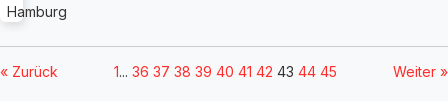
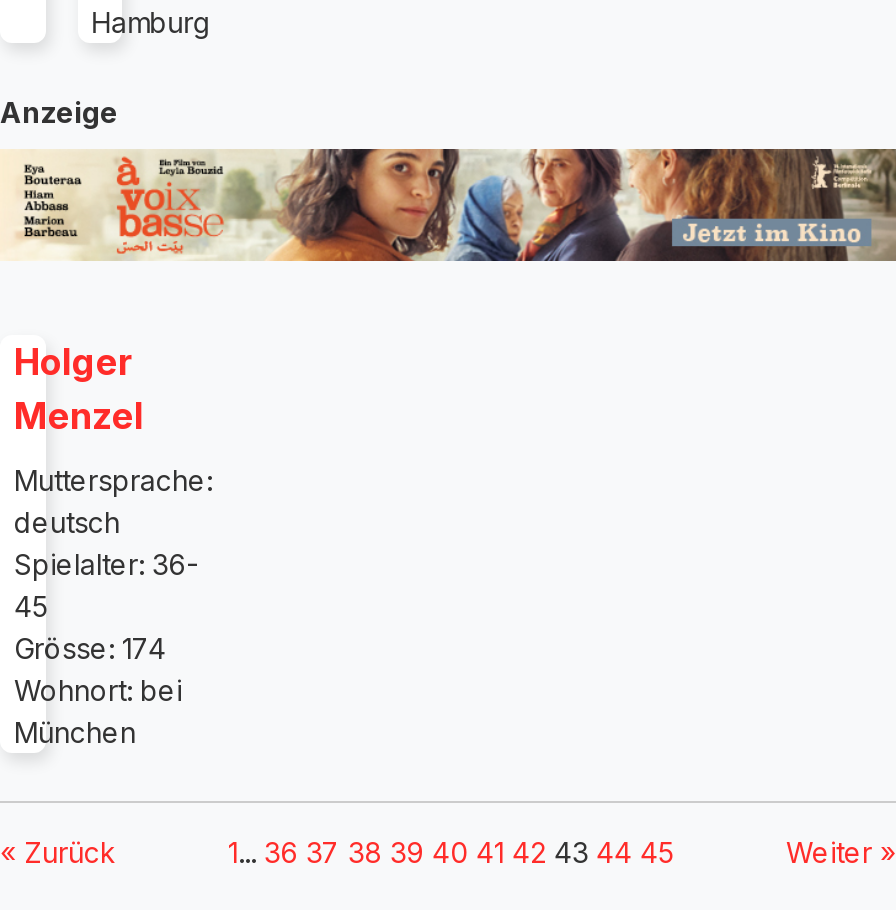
+ Anzeige

+ [image]
+ Holger
+ Menzel
+ Muttersprache:
+ deutsch
+ Spielalter: 36-
+ 45
+ Grösse: 174
+ Wohnort: bei
+ München
